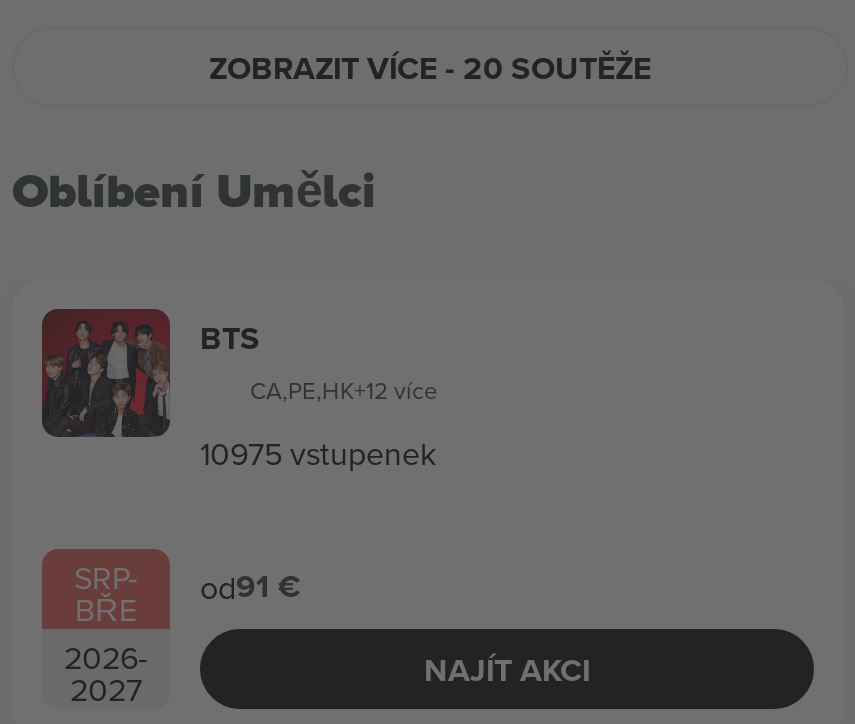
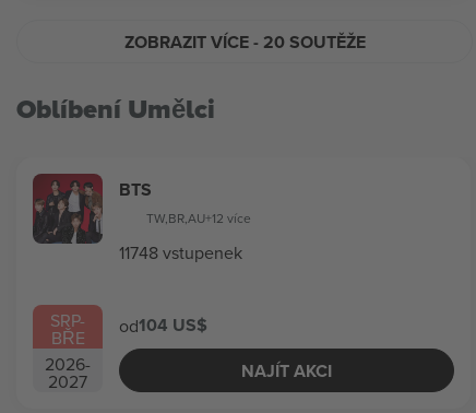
- CA,PE,HK+12 více
+ TW,BR,AU+12 více

- 10975 vstupenek
+ 11748 vstupenek

- od91 €
+ od104 US$
